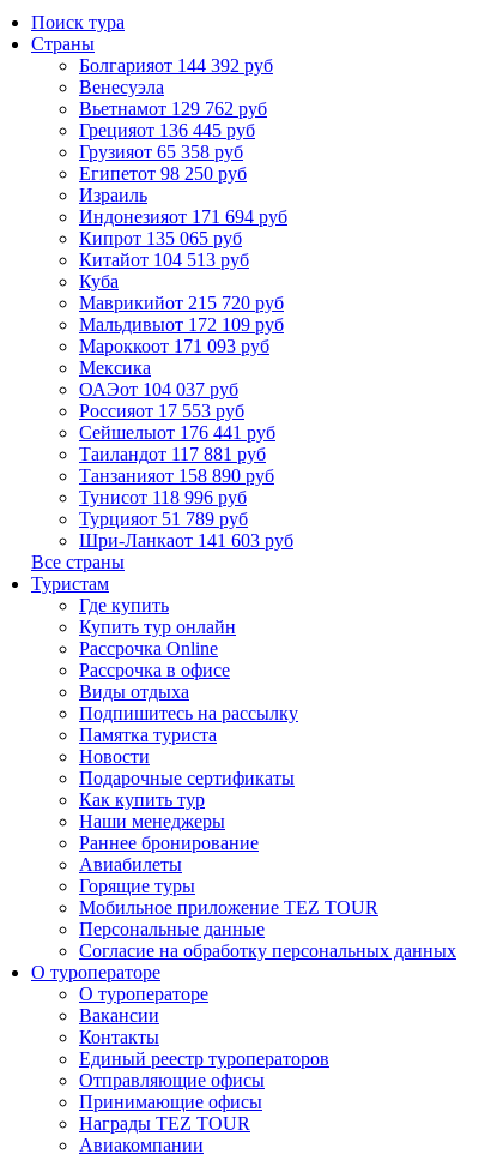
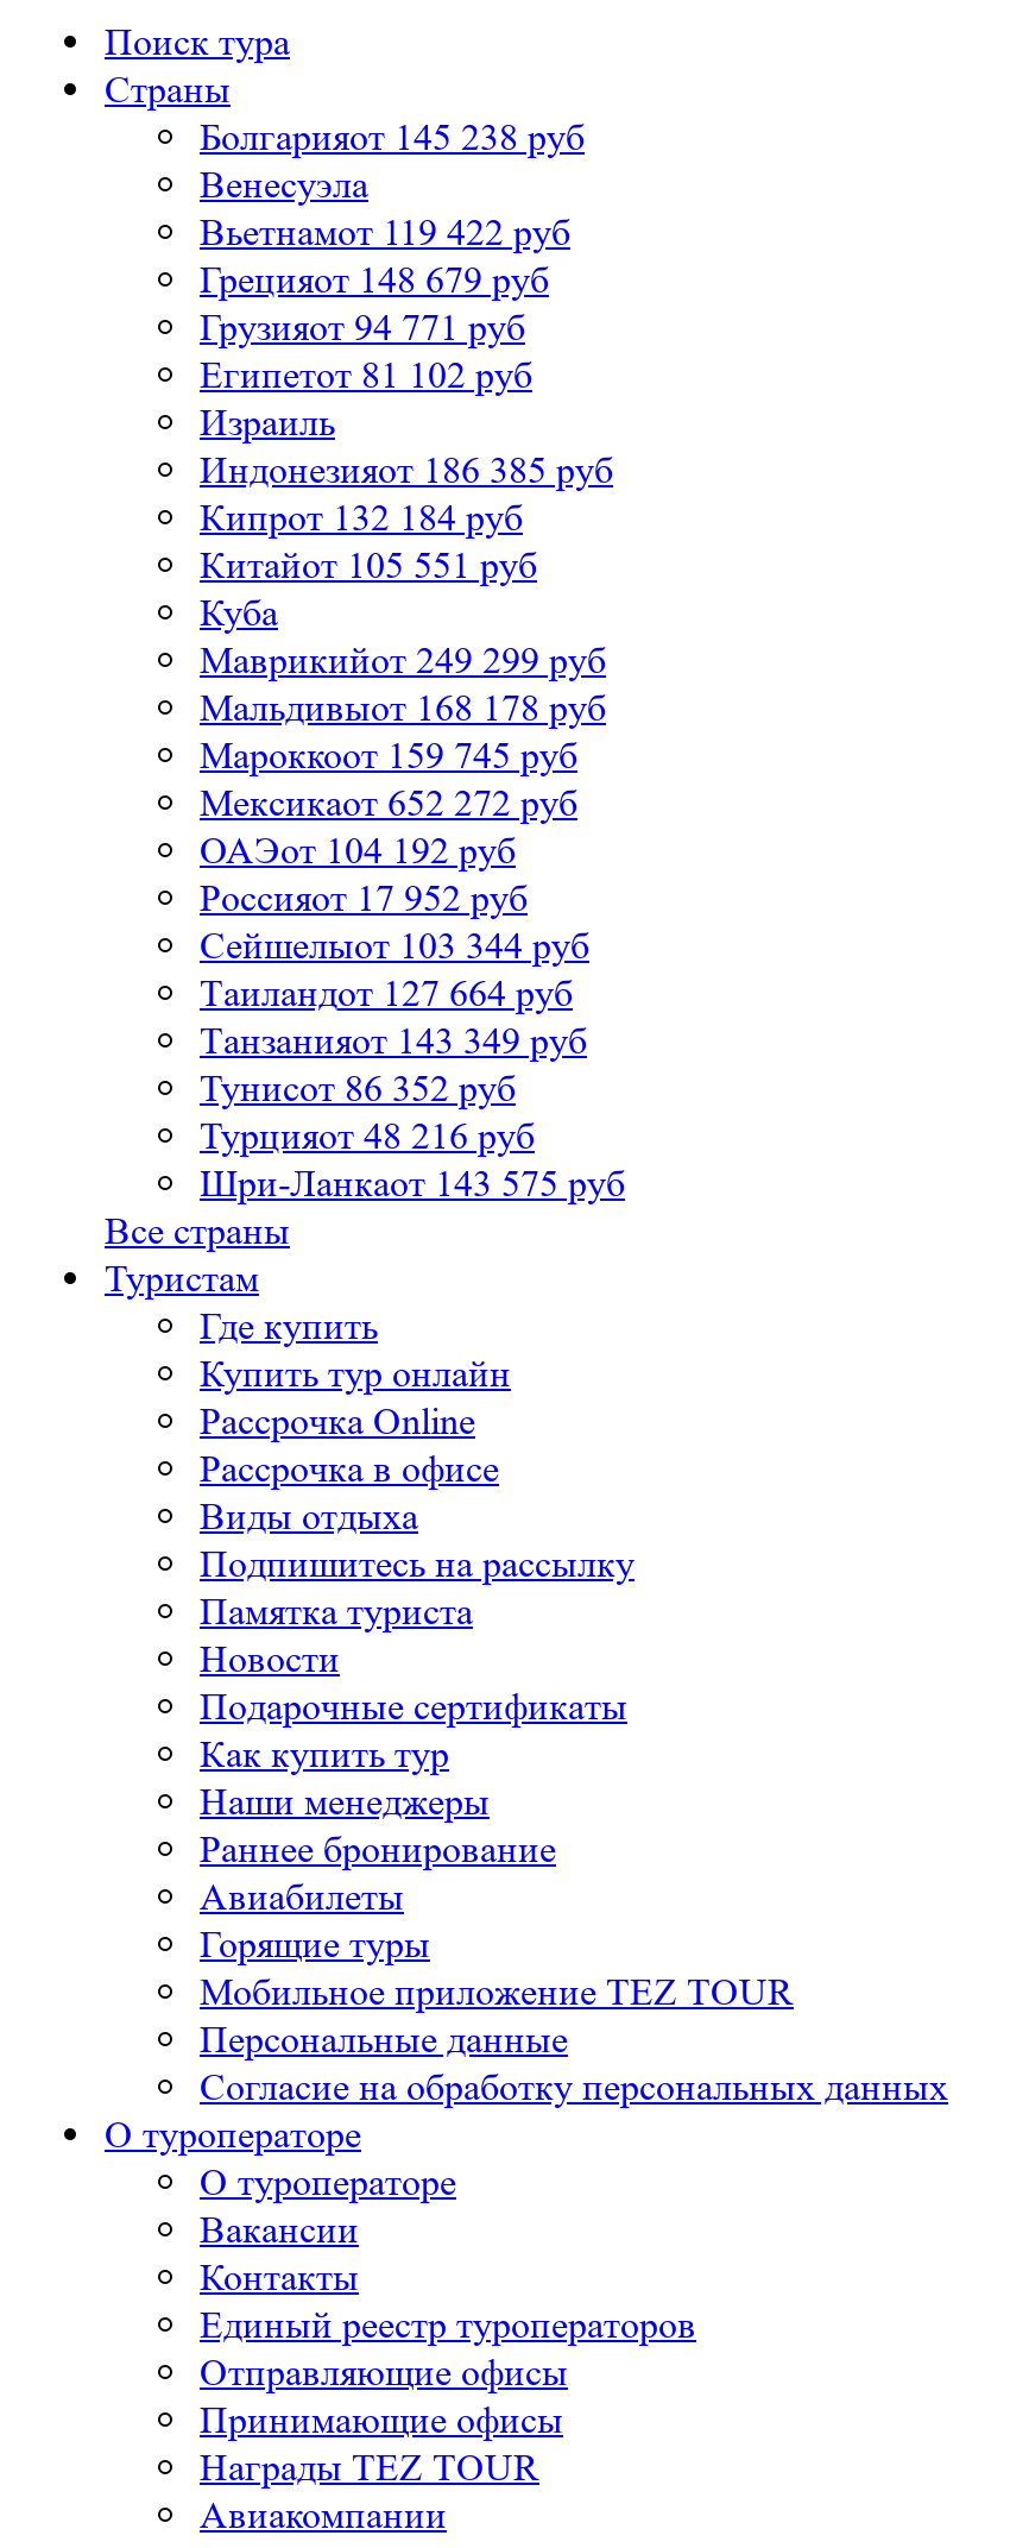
- Болгарияот 144 392 руб
+ Болгарияот 145 238 руб

- Вьетнамот 129 762 руб
+ Вьетнамот 119 422 руб

- Грецияот 136 445 руб
+ Грецияот 148 679 руб

- Грузияот 65 358 руб
+ Грузияот 94 771 руб

- Египетот 98 250 руб
+ Египетот 81 102 руб

- Индонезияот 171 694 руб
+ Индонезияот 186 385 руб

- Кипрот 135 065 руб
+ Кипрот 132 184 руб

- Китайот 104 513 руб
+ Китайот 105 551 руб

- Маврикийот 215 720 руб
- Мальдивыот 172 109 руб
- Мароккоот 171 093 руб
- Мексика
- ОАЭот 104 037 руб
- Россияот 17 553 руб
- Сейшелыот 176 441 руб
- Таиландот 117 881 руб
- Танзанияот 158 890 руб
- Тунисот 118 996 руб
- Турцияот 51 789 руб
- Шри-Ланкаот 141 603 руб
+ Маврикийот 249 299 руб
+ Мальдивыот 168 178 руб
+ Мароккоот 159 745 руб
+ Мексикаот 652 272 руб
+ ОАЭот 104 192 руб
+ Россияот 17 952 руб
+ Сейшелыот 103 344 руб
+ Таиландот 127 664 руб
+ Танзанияот 143 349 руб
+ Тунисот 86 352 руб
+ Турцияот 48 216 руб
+ Шри-Ланкаот 143 575 руб
